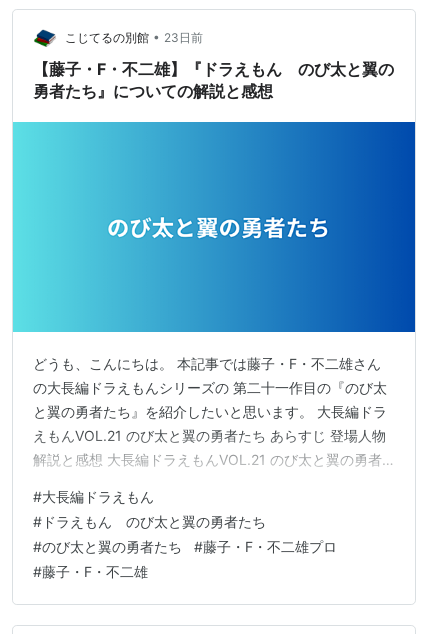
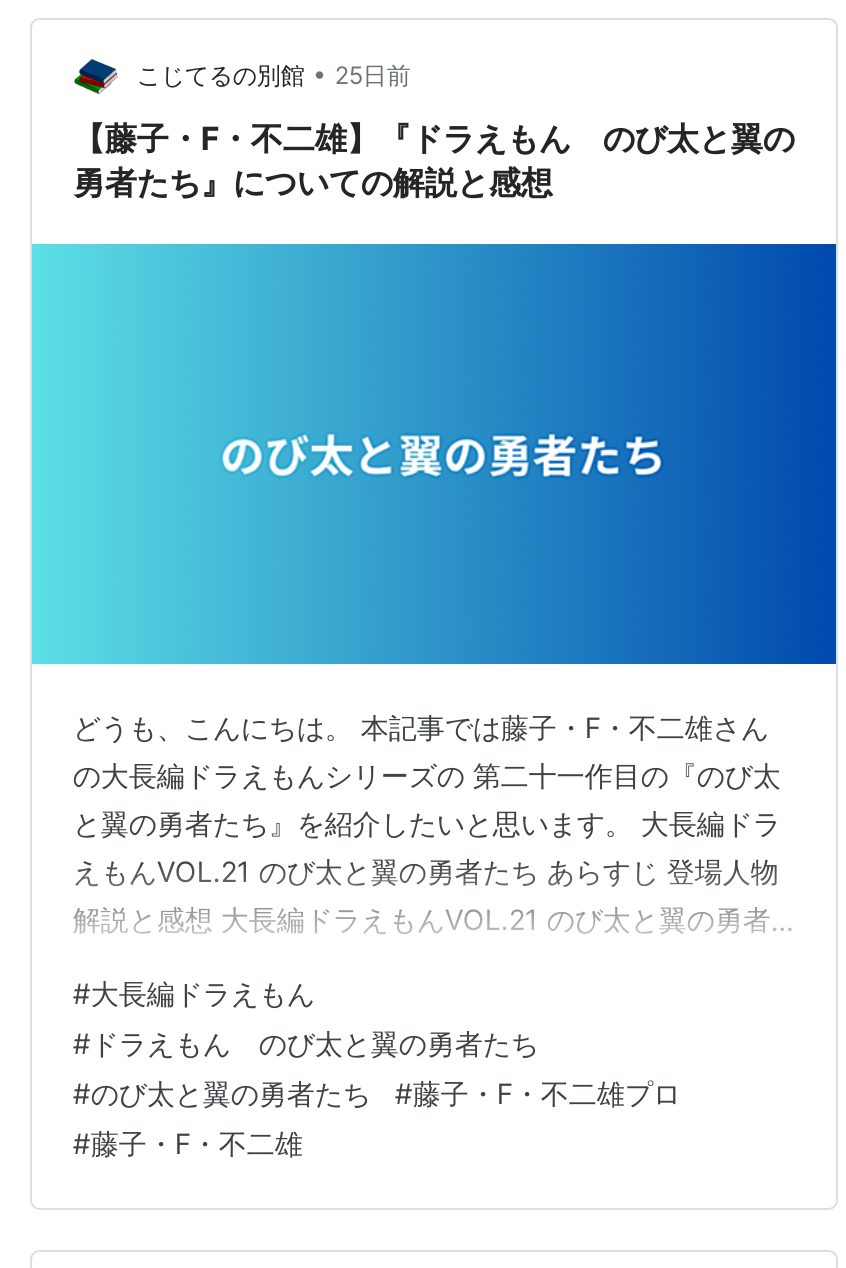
- こじてるの別館 • 23日前
+ こじてるの別館 • 25日前
